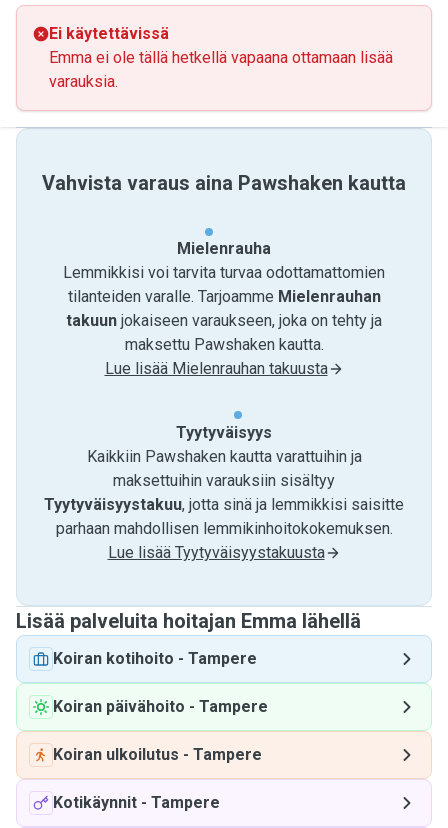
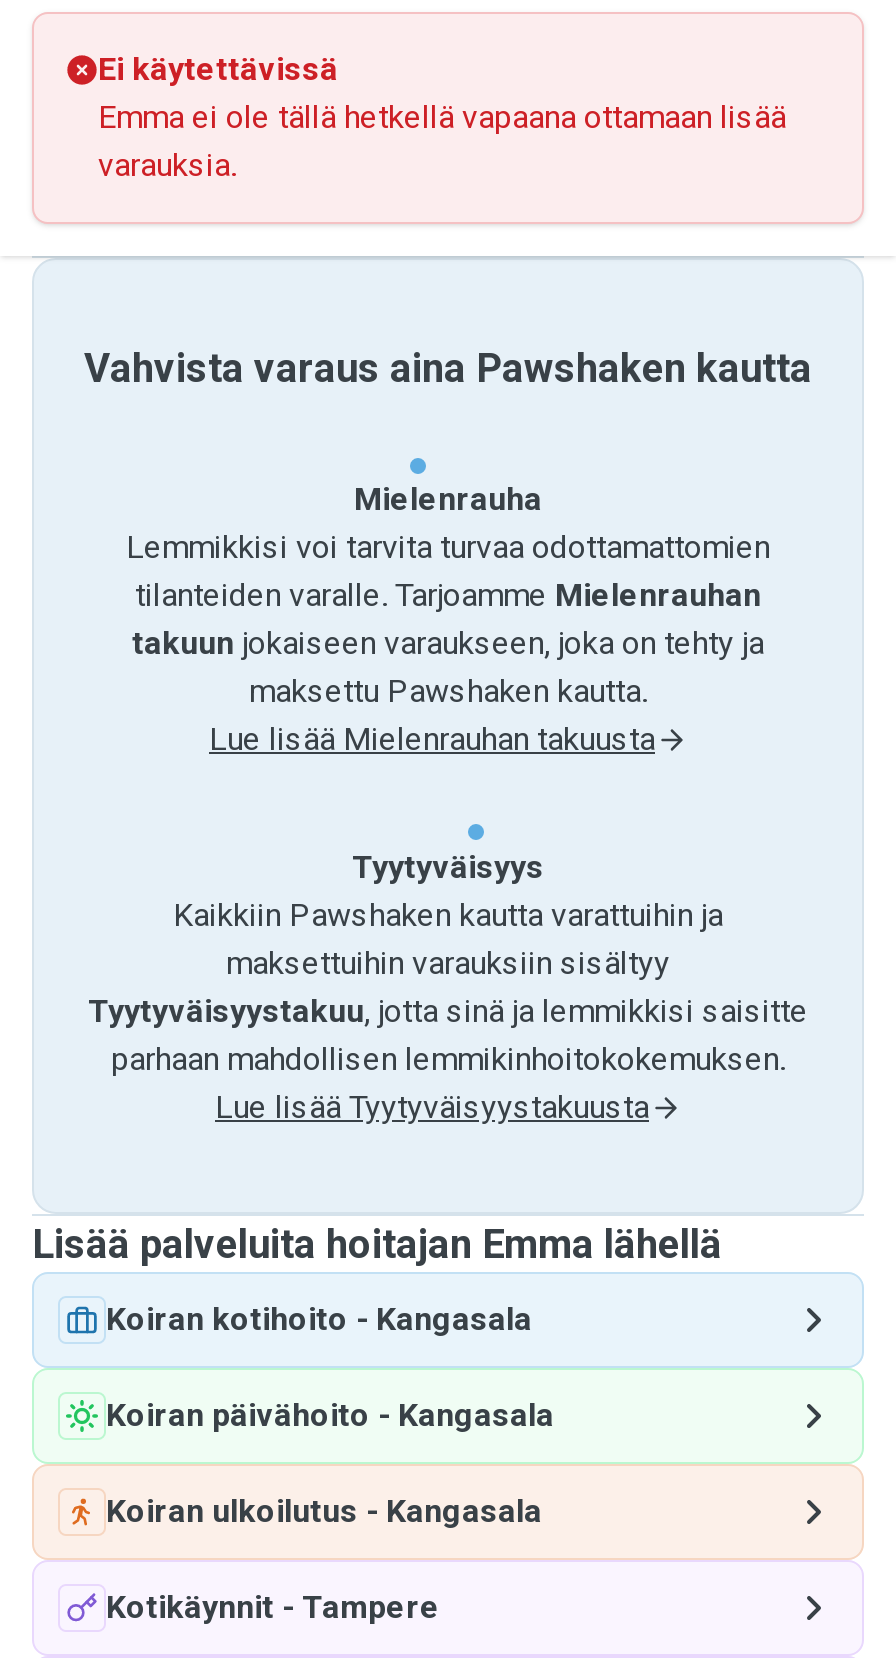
- Koiran kotihoito - Tampere
+ Koiran kotihoito - Kangasala

- Koiran päivähoito - Tampere
+ Koiran päivähoito - Kangasala

- Koiran ulkoilutus - Tampere
+ Koiran ulkoilutus - Kangasala
